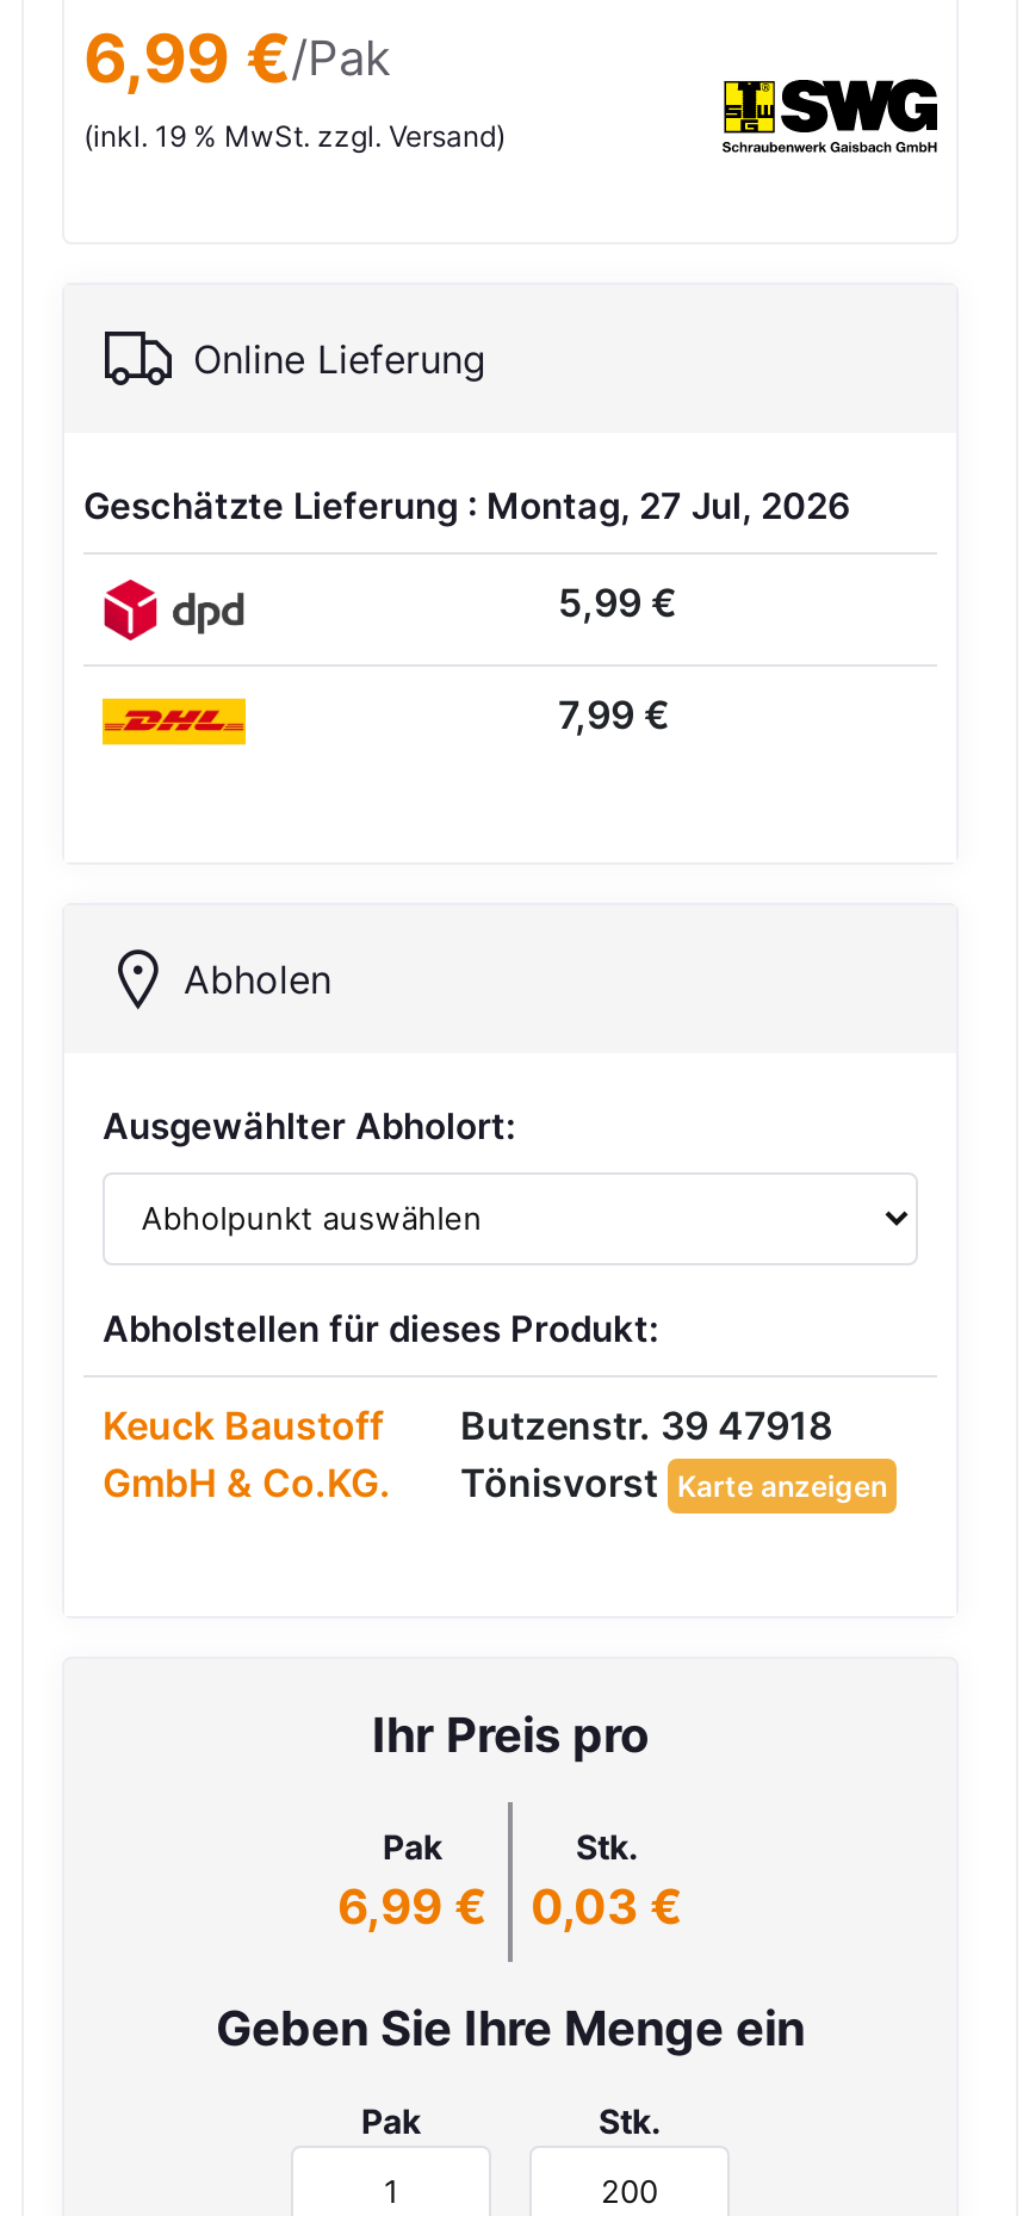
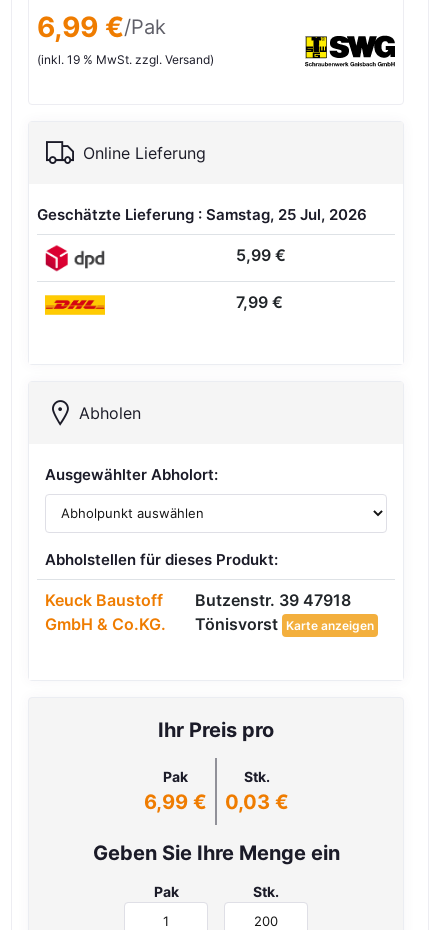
- Geschätzte Lieferung : Montag, 27 Jul, 2026
+ Geschätzte Lieferung : Samstag, 25 Jul, 2026
